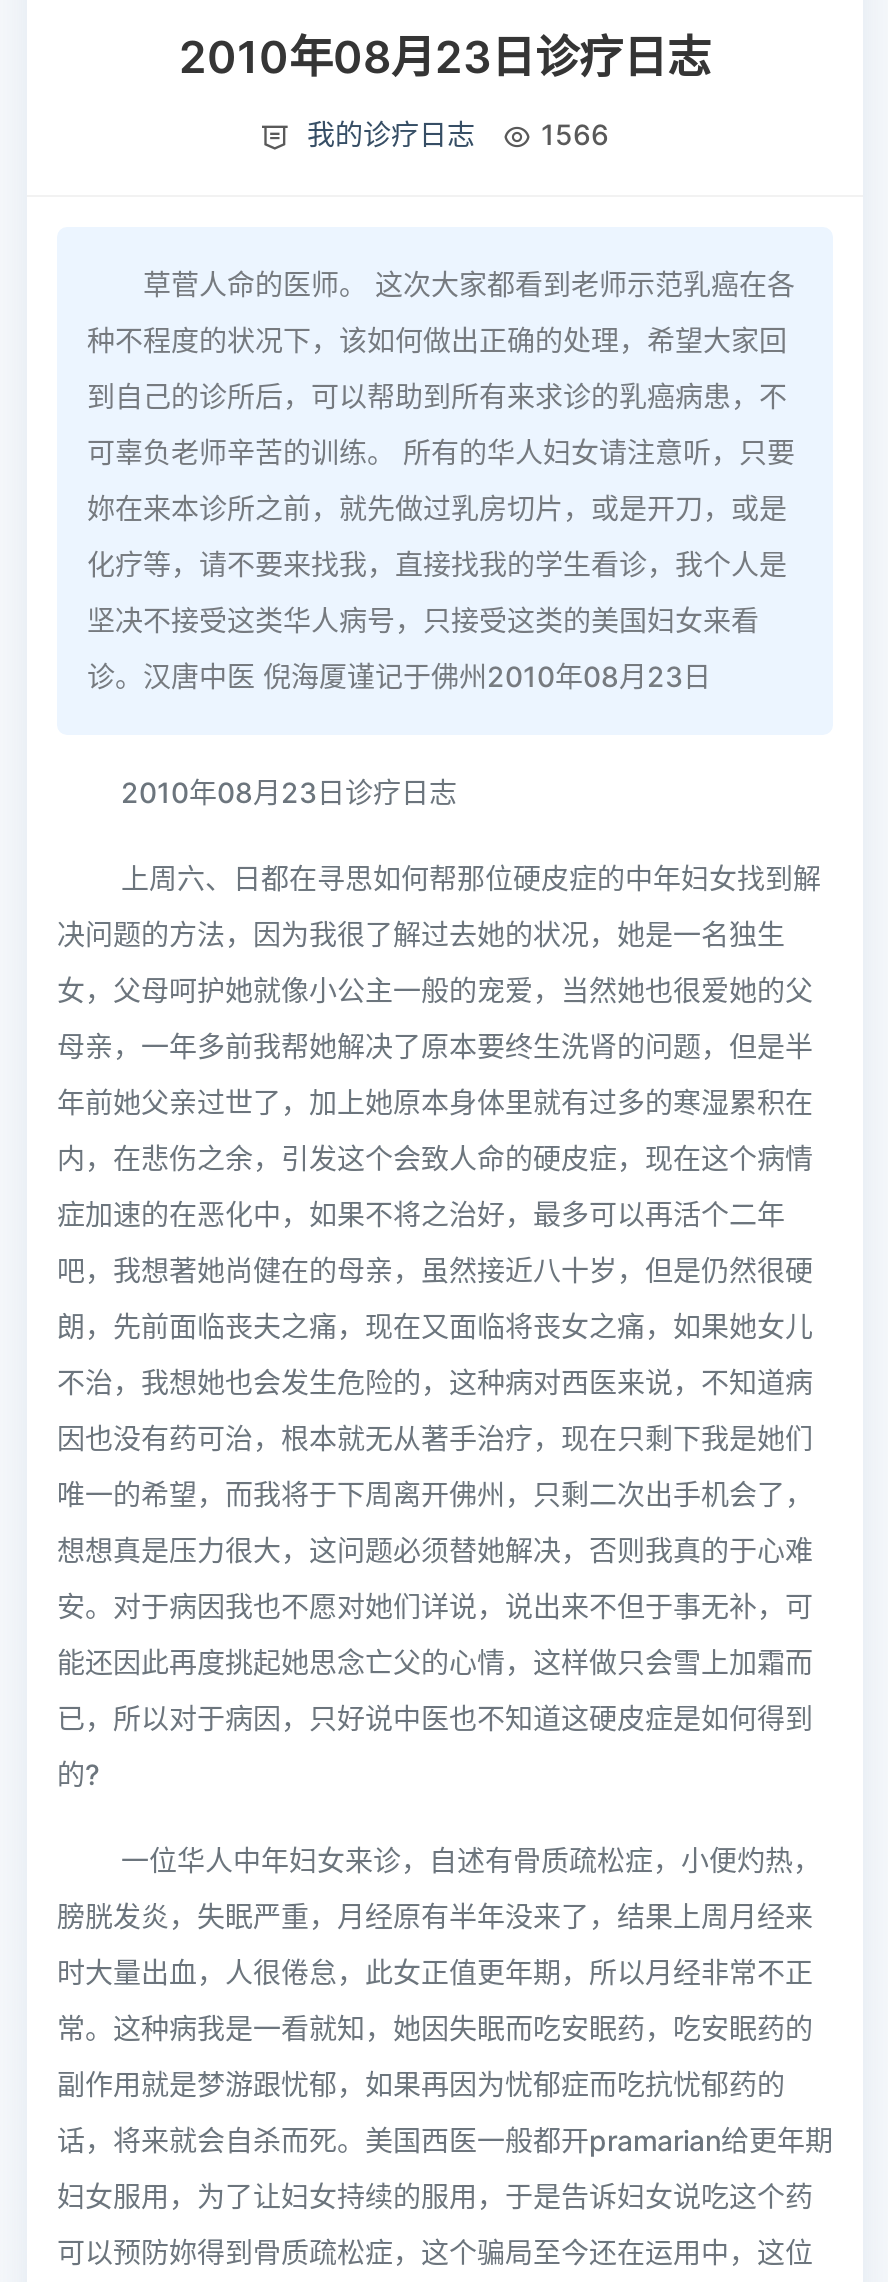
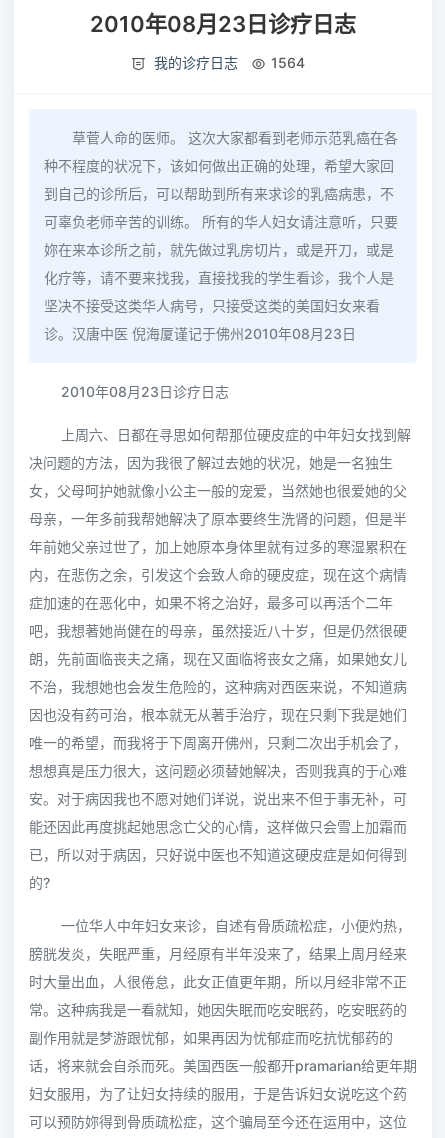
- 我的诊疗日志 1566
+ 我的诊疗日志 1564
